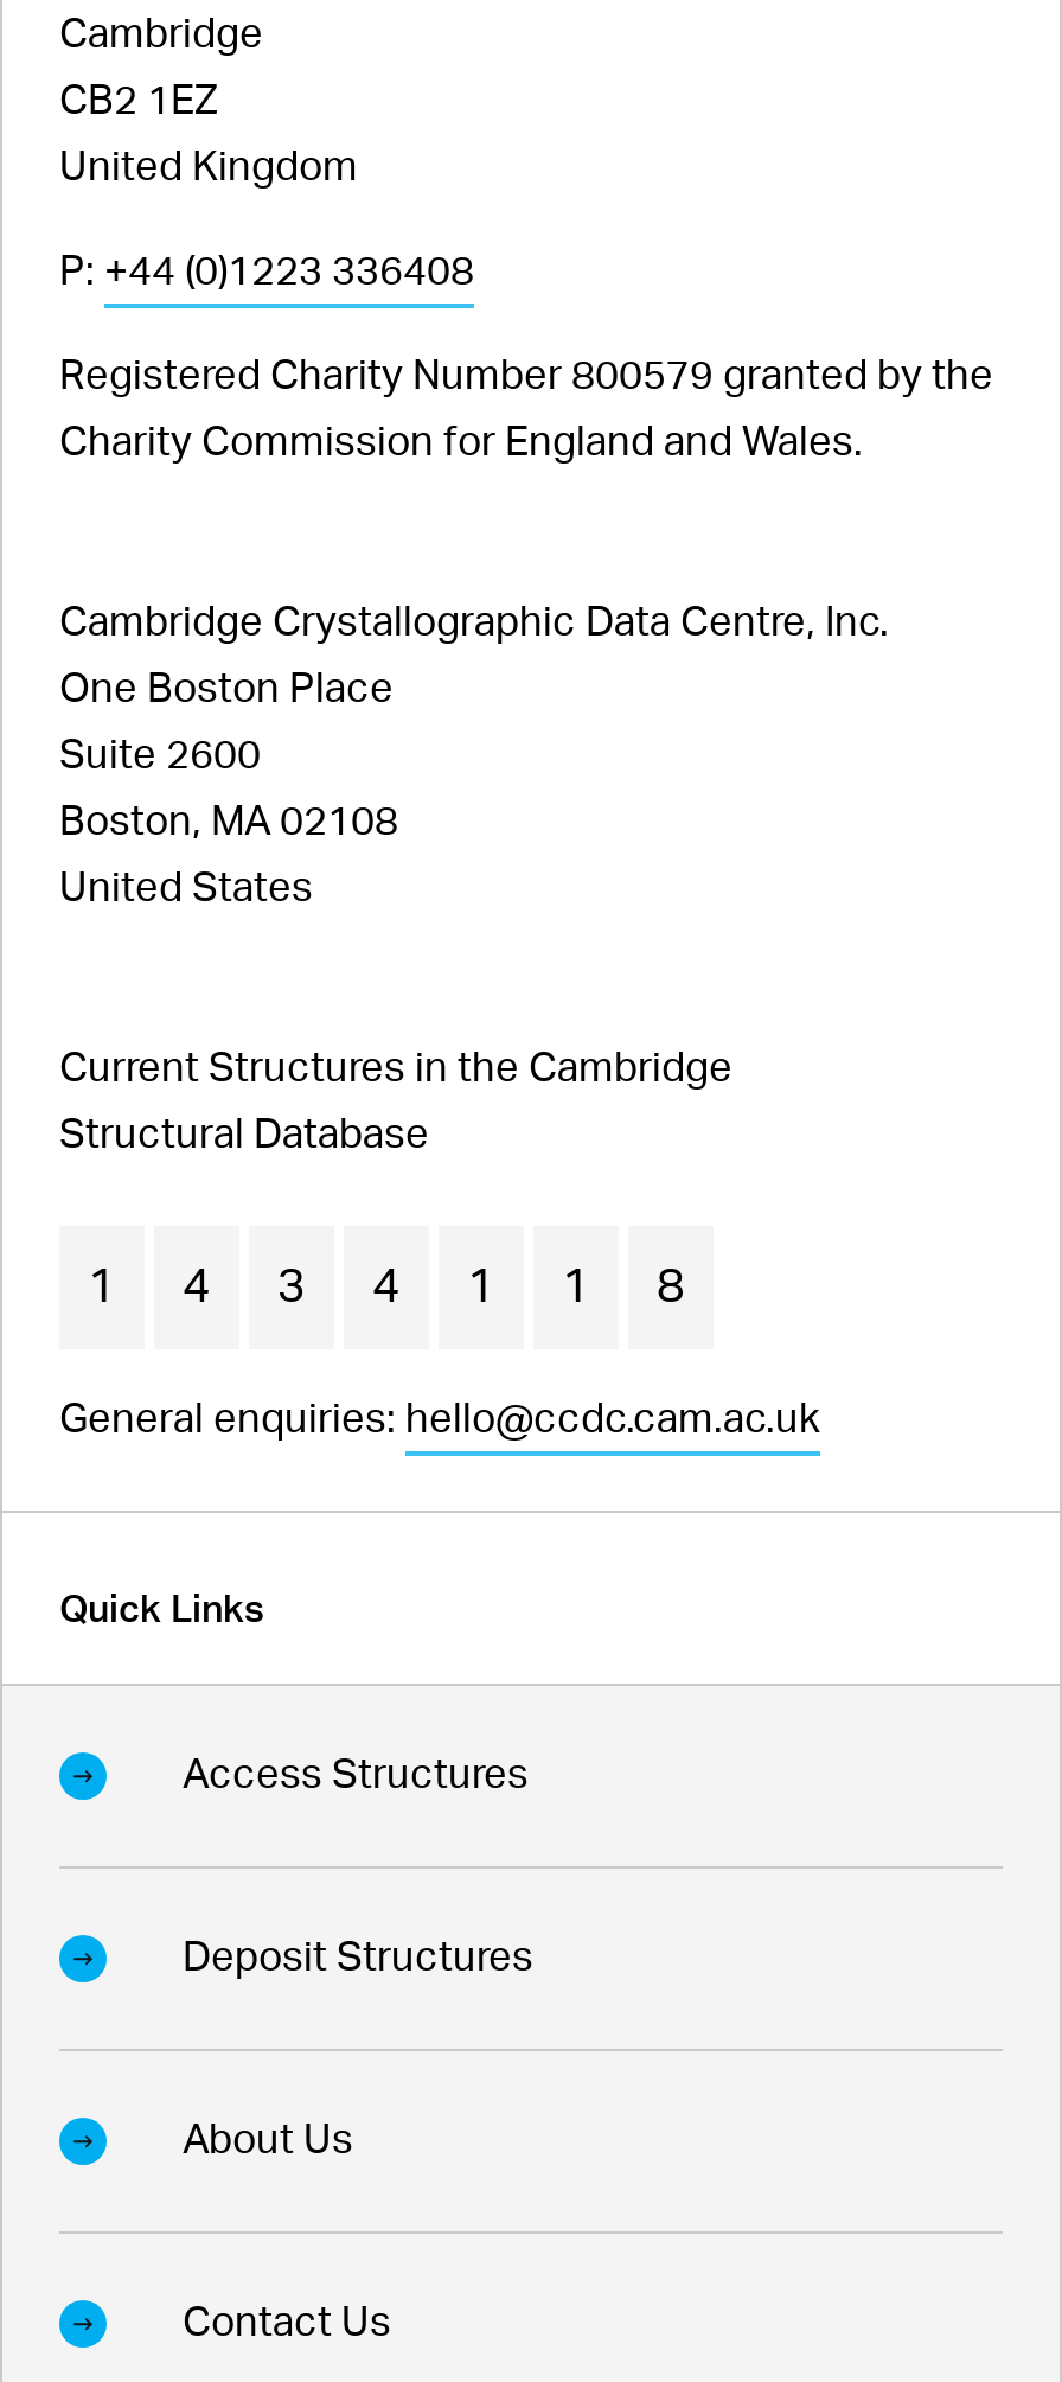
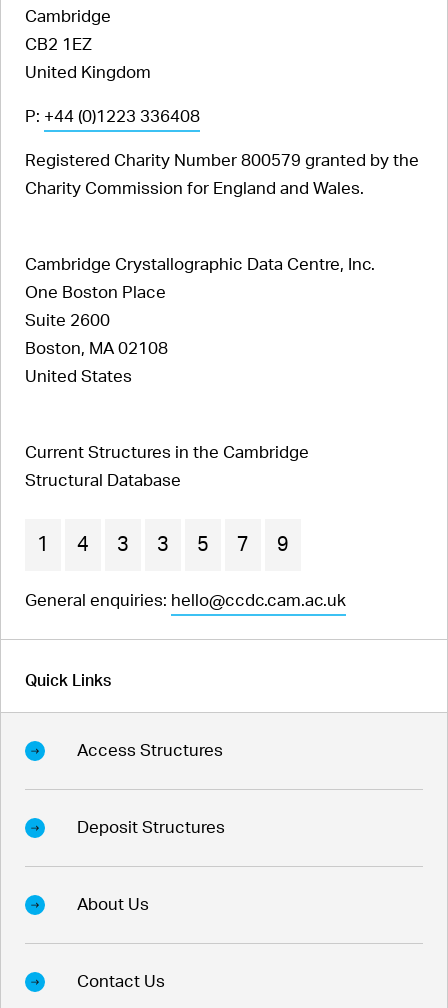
- 4
+ 3

- 1
+ 5

- 1
+ 7

- 8
+ 9
